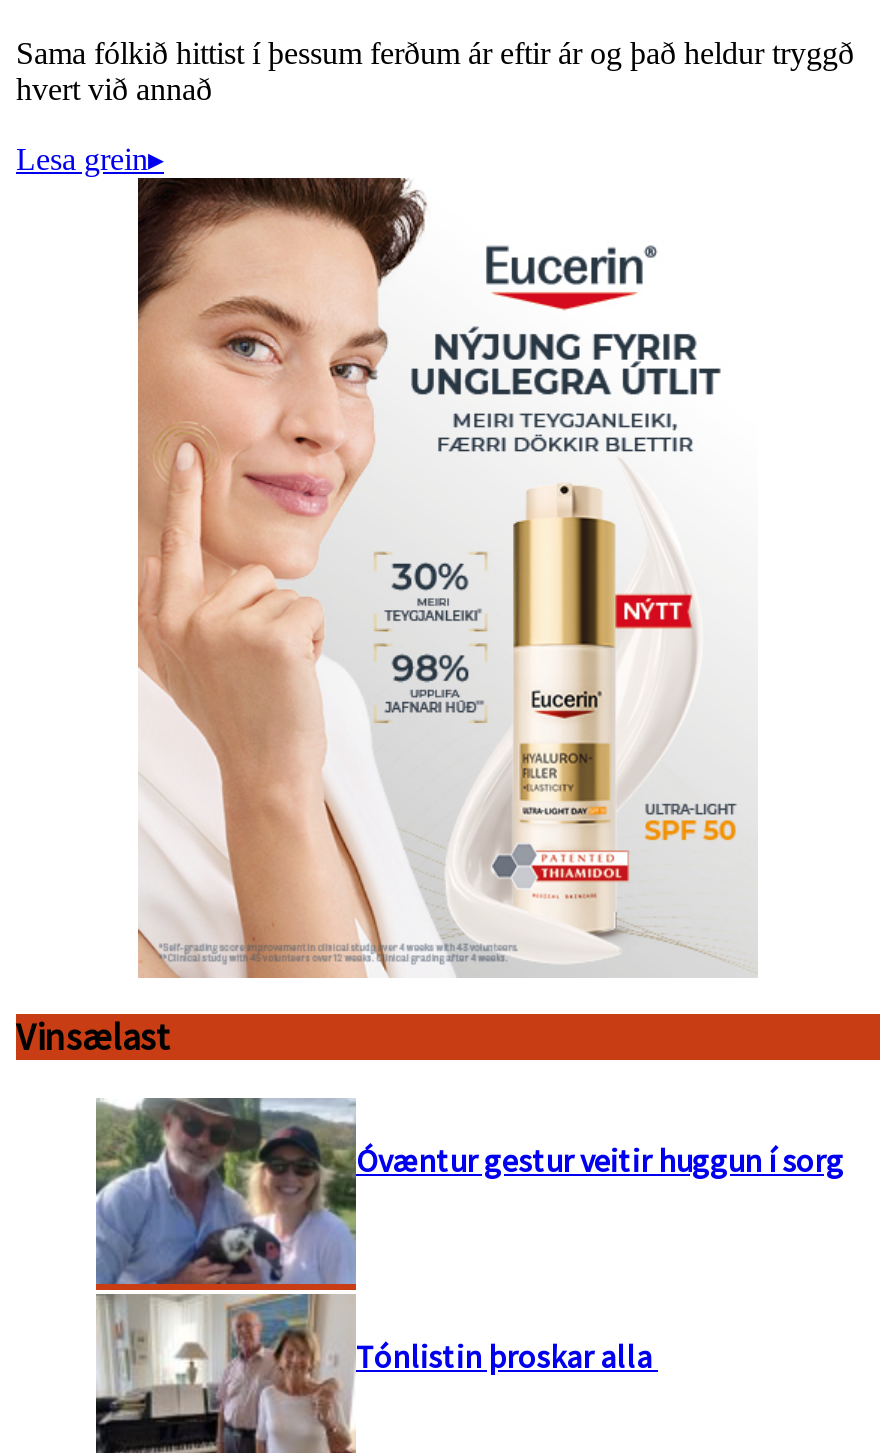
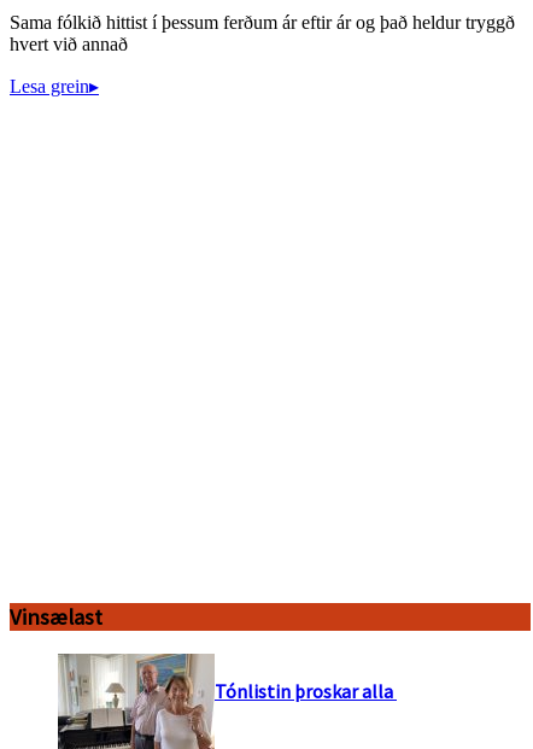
- [image]

- [image]
- Óvæntur gestur veitir huggun í sorg
